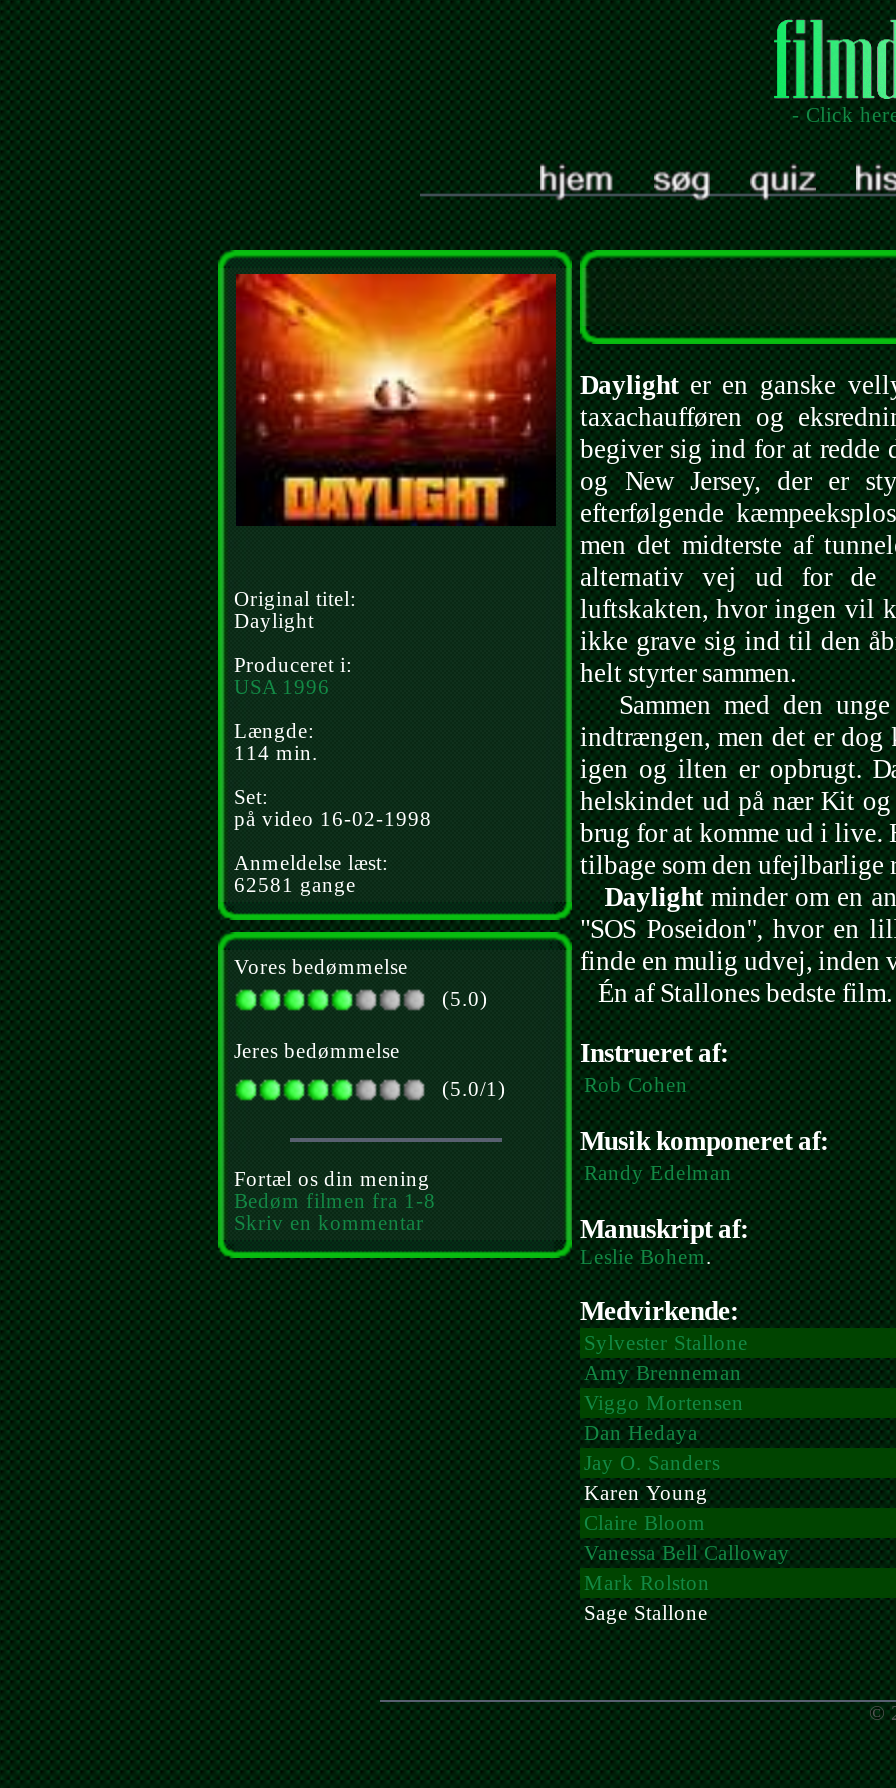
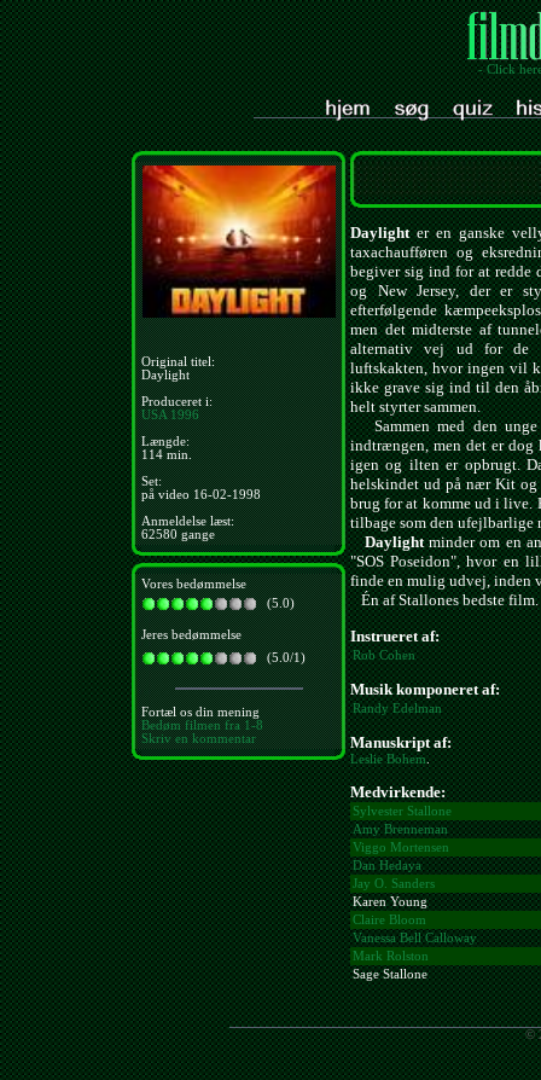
- 62581 gange
+ 62580 gange
